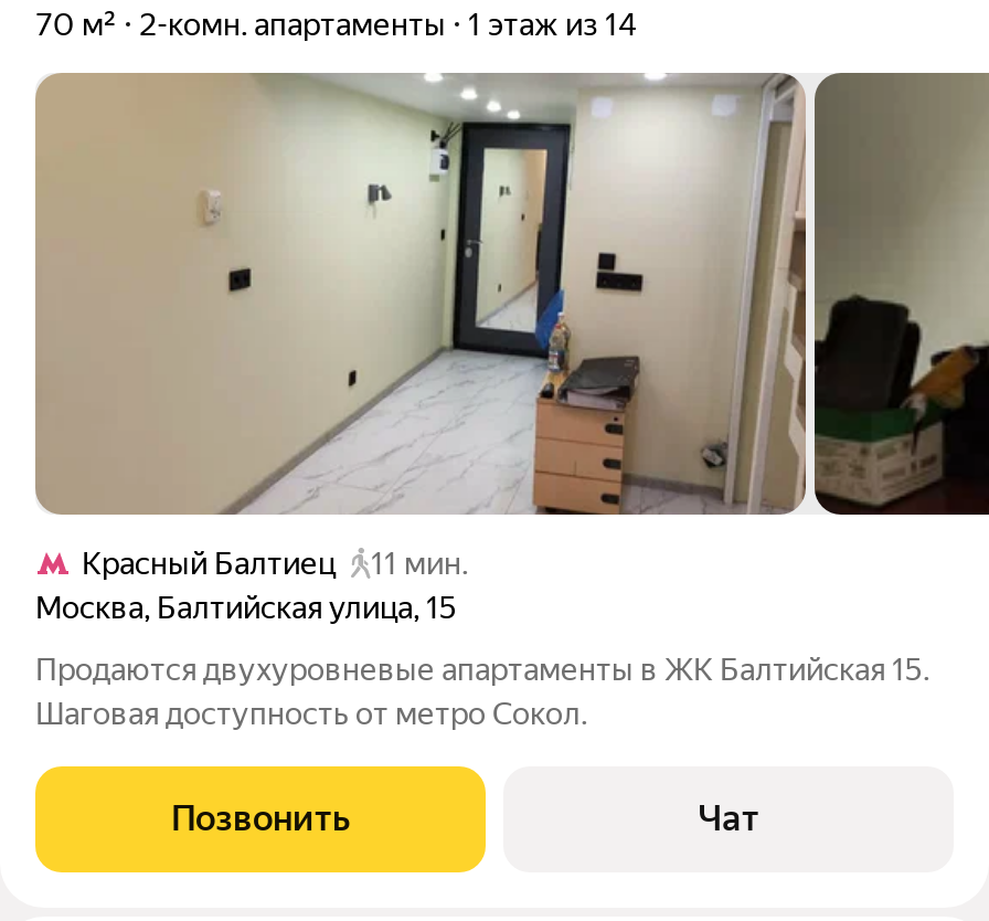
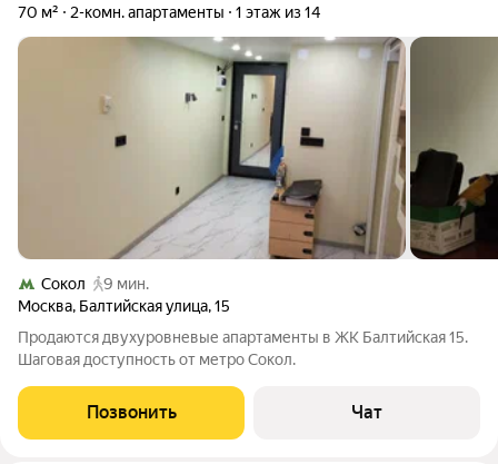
- Красный Балтиец
- 11 мин.
+ Сокол
+ 9 мин.
